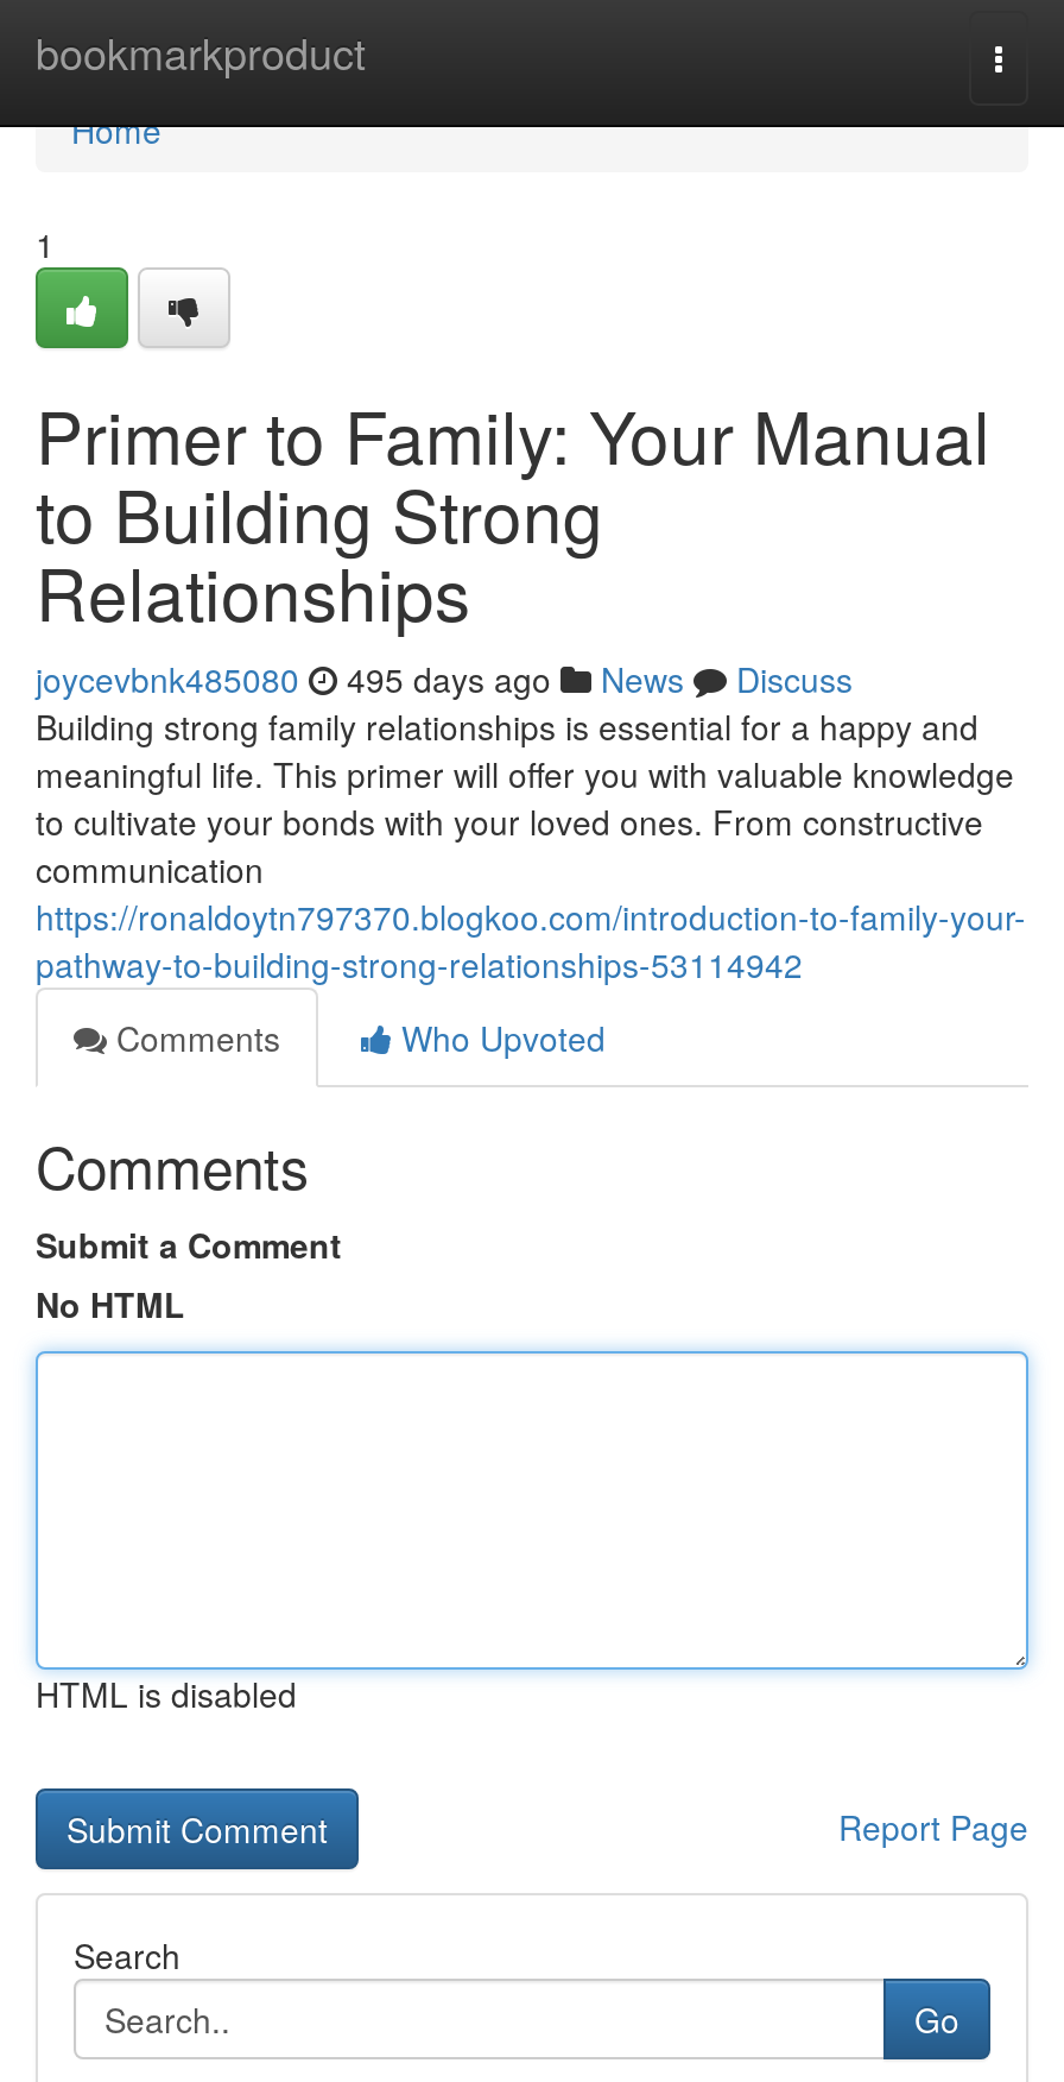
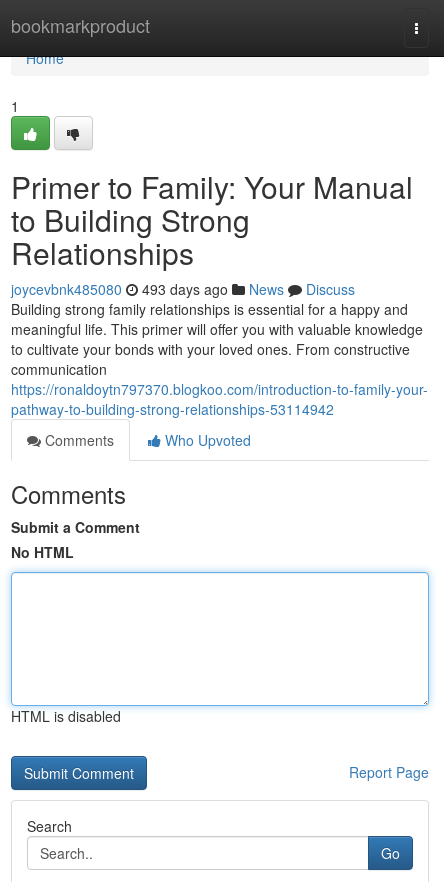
- joycevbnk485080 495 days ago News Discuss
+ joycevbnk485080 493 days ago News Discuss
